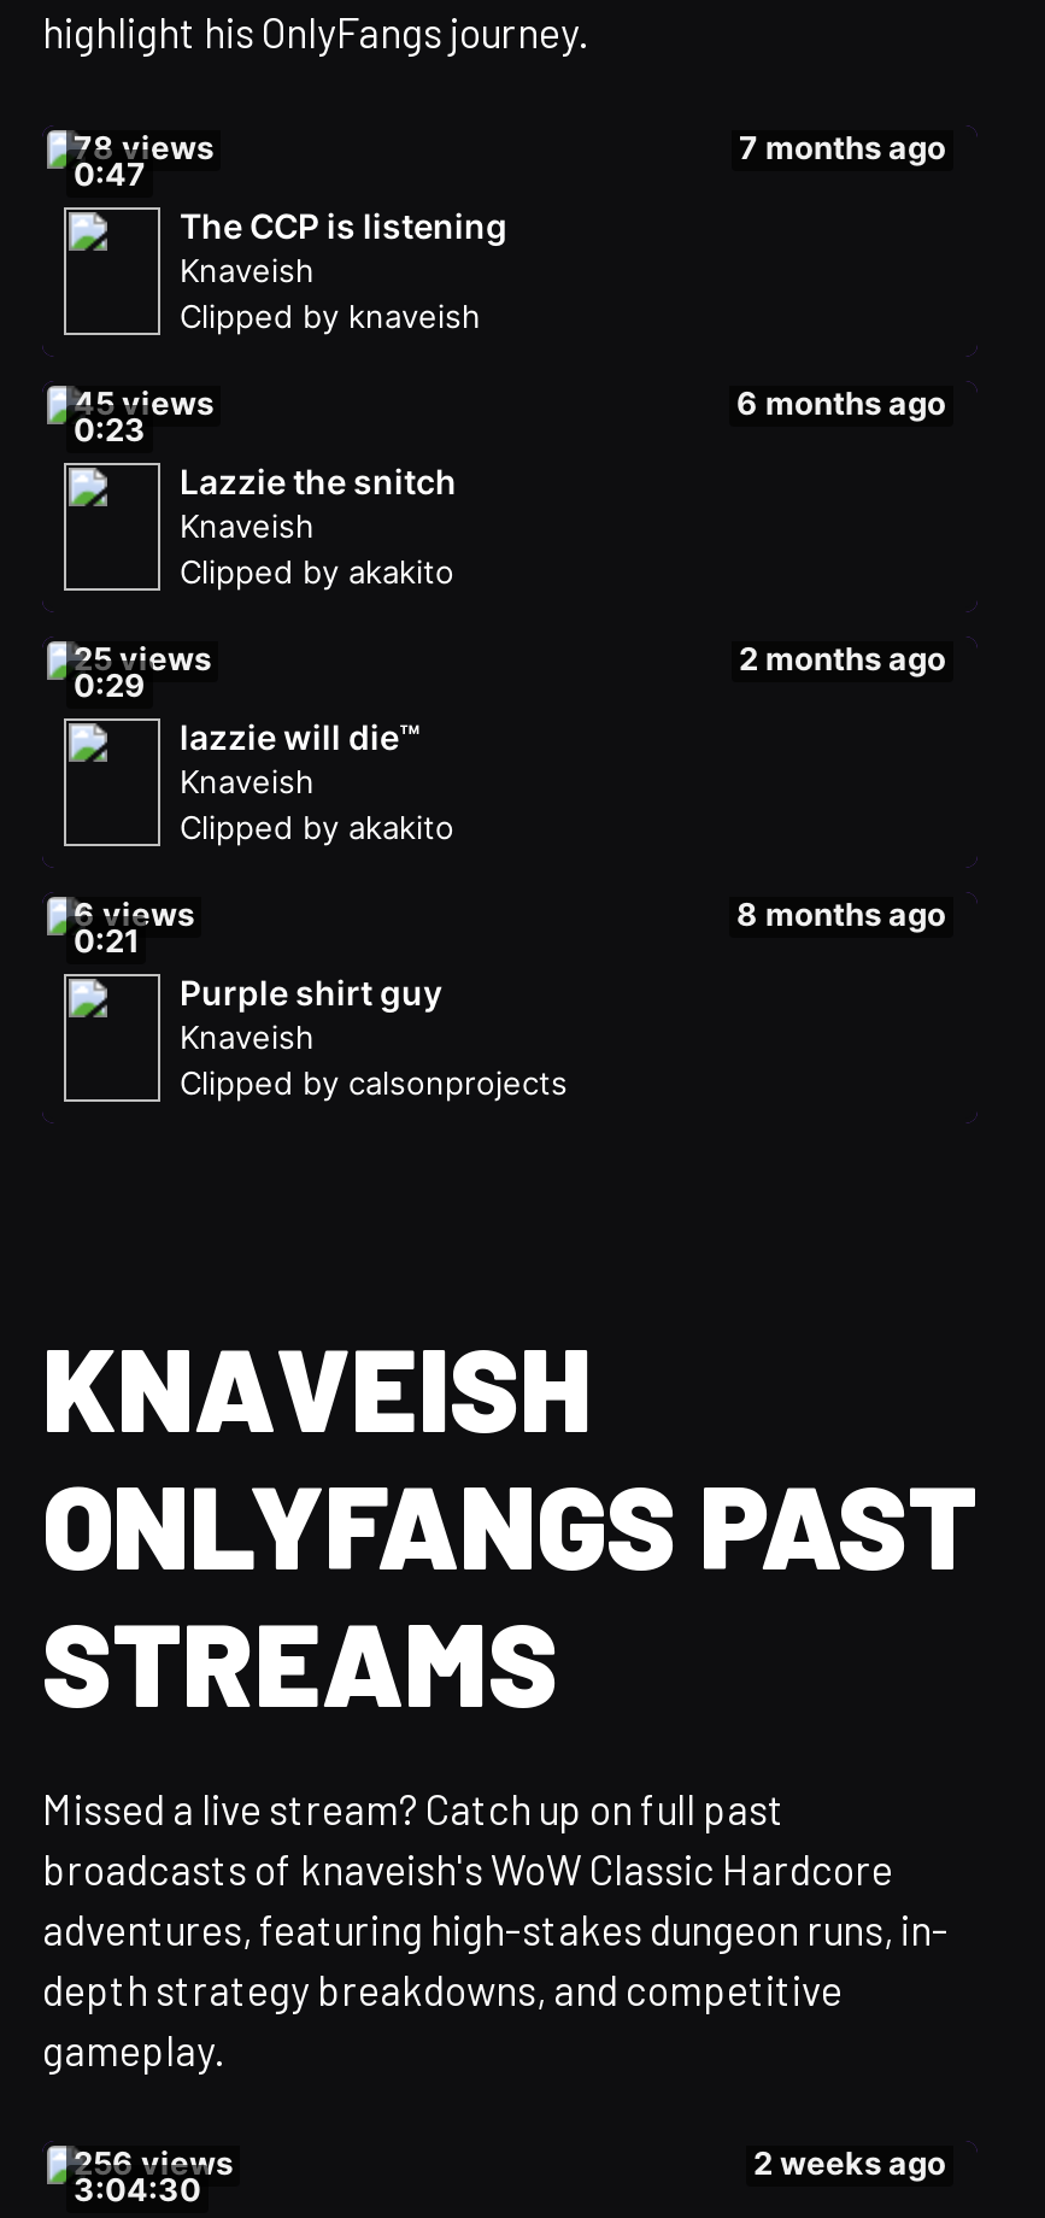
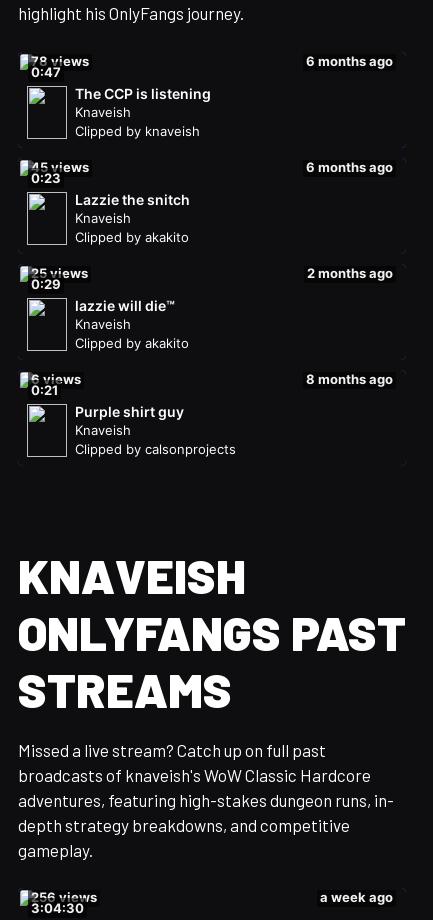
- 7 months ago
+ 6 months ago

- 2 weeks ago
+ a week ago
